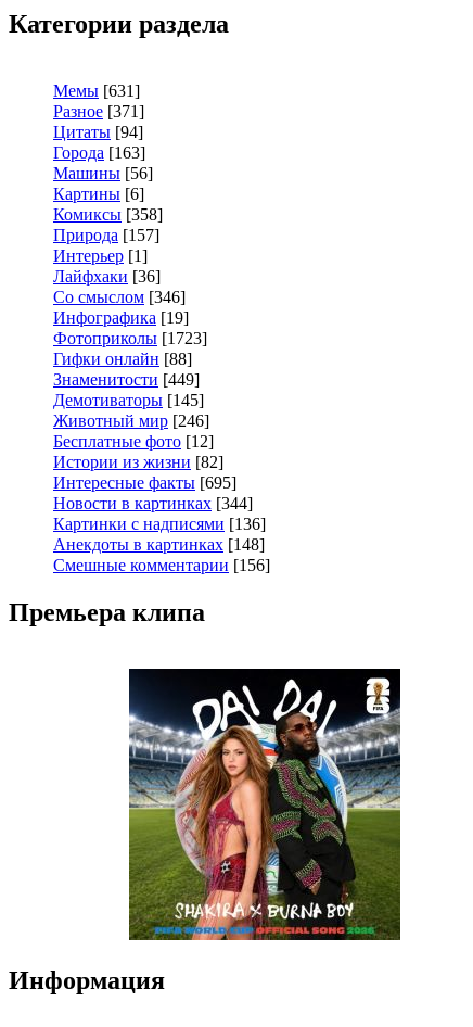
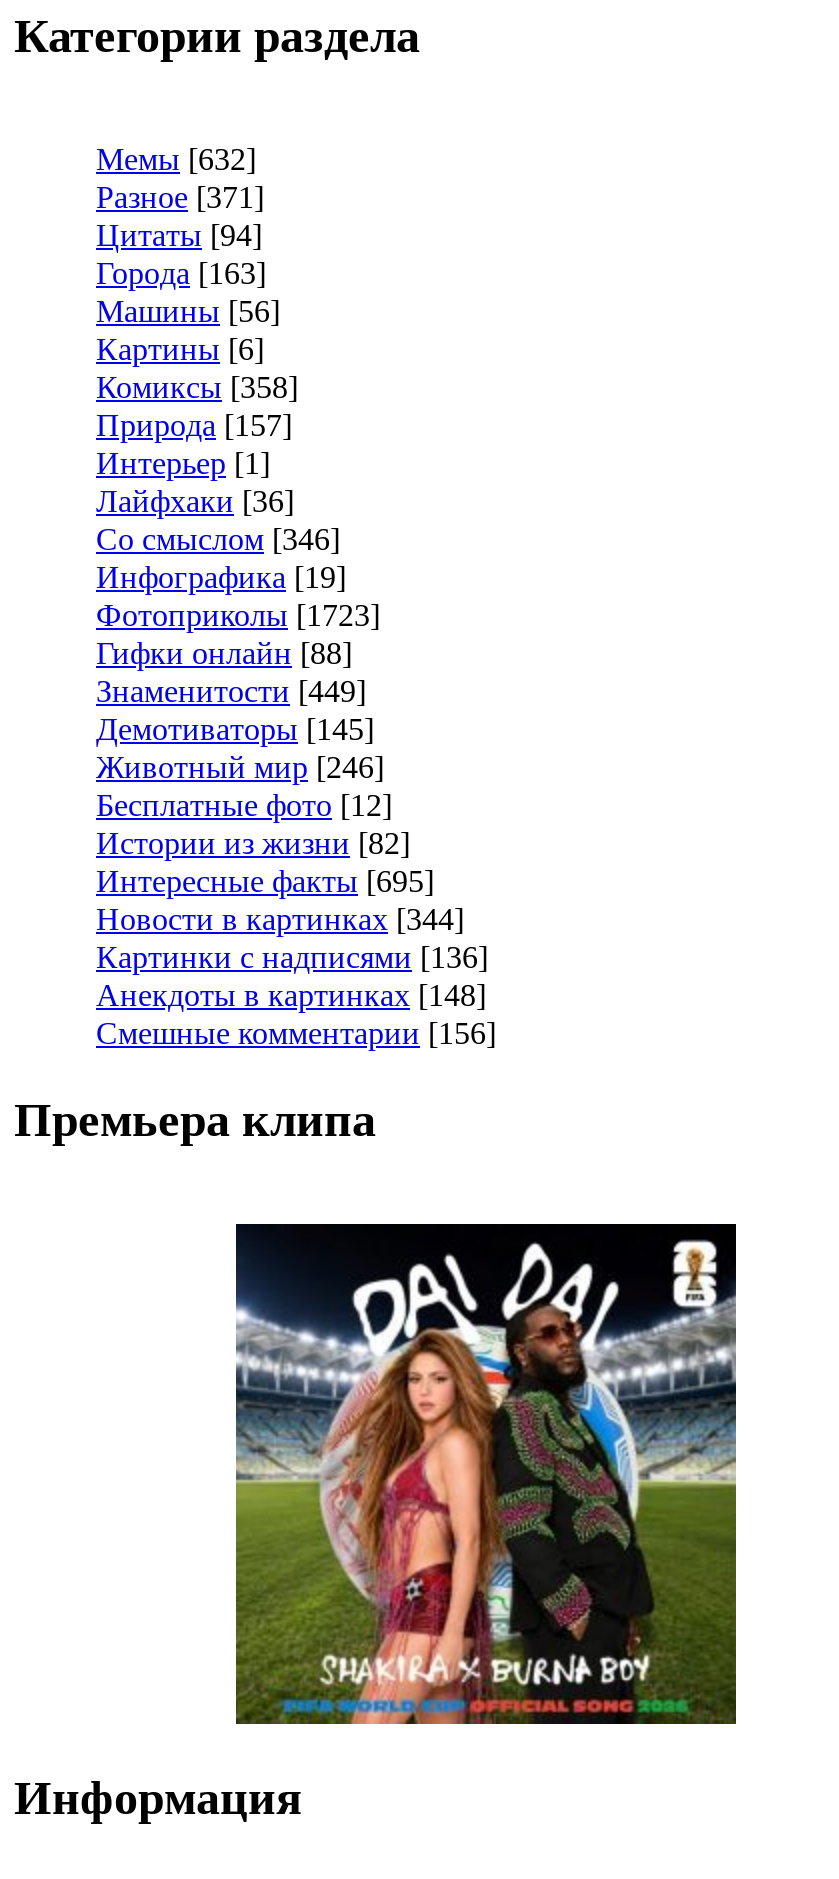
- Мемы [631]
+ Мемы [632]
